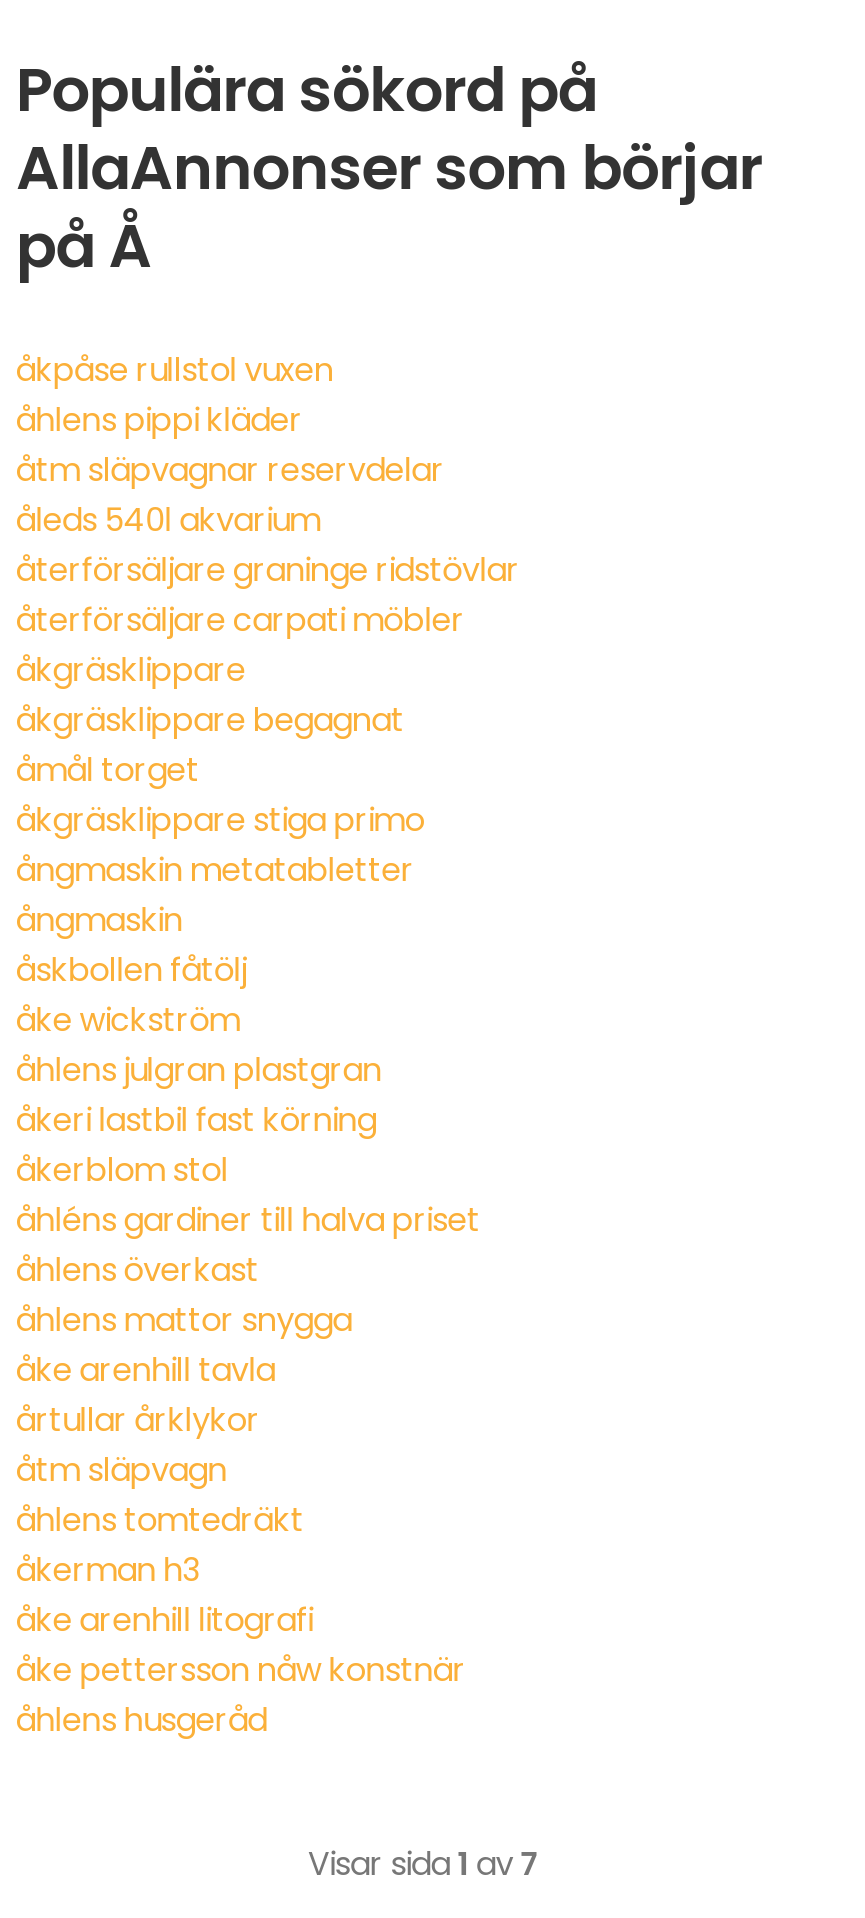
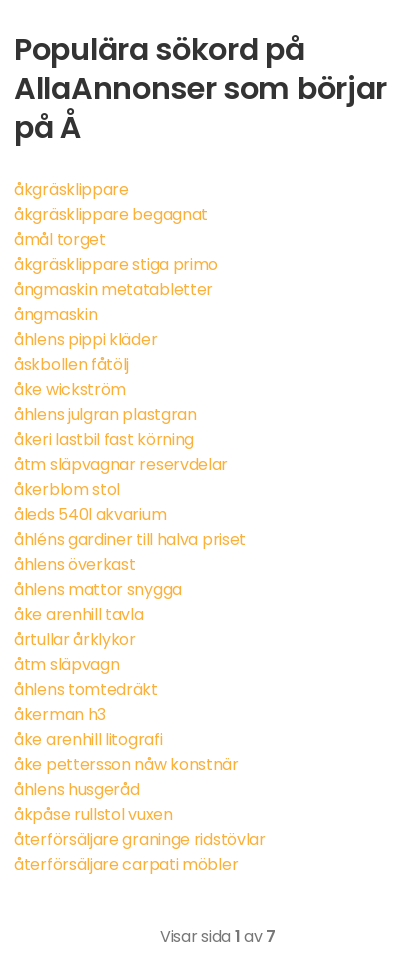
moved down: åkpåse rullstol vuxen | återförsäljare graninge ridstövlar | återförsäljare carpati möbler

moved down: åhlens pippi kläder

moved down: åtm släpvagnar reservdelar

moved down: åleds 540l akvarium

moved up: åkgräsklippare | åkgräsklippare begagnat | åmål torget | åkgräsklippare stiga primo | ångmaskin metatabletter | ångmaskin

moved up: åskbollen fåtölj | åke wickström | åhlens julgran plastgran | åkeri lastbil fast körning

moved up: åkerblom stol

moved up: åhléns gardiner till halva priset | åhlens överkast | åhlens mattor snygga | ... | åke pettersson nåw konstnär | åhlens husgeråd
